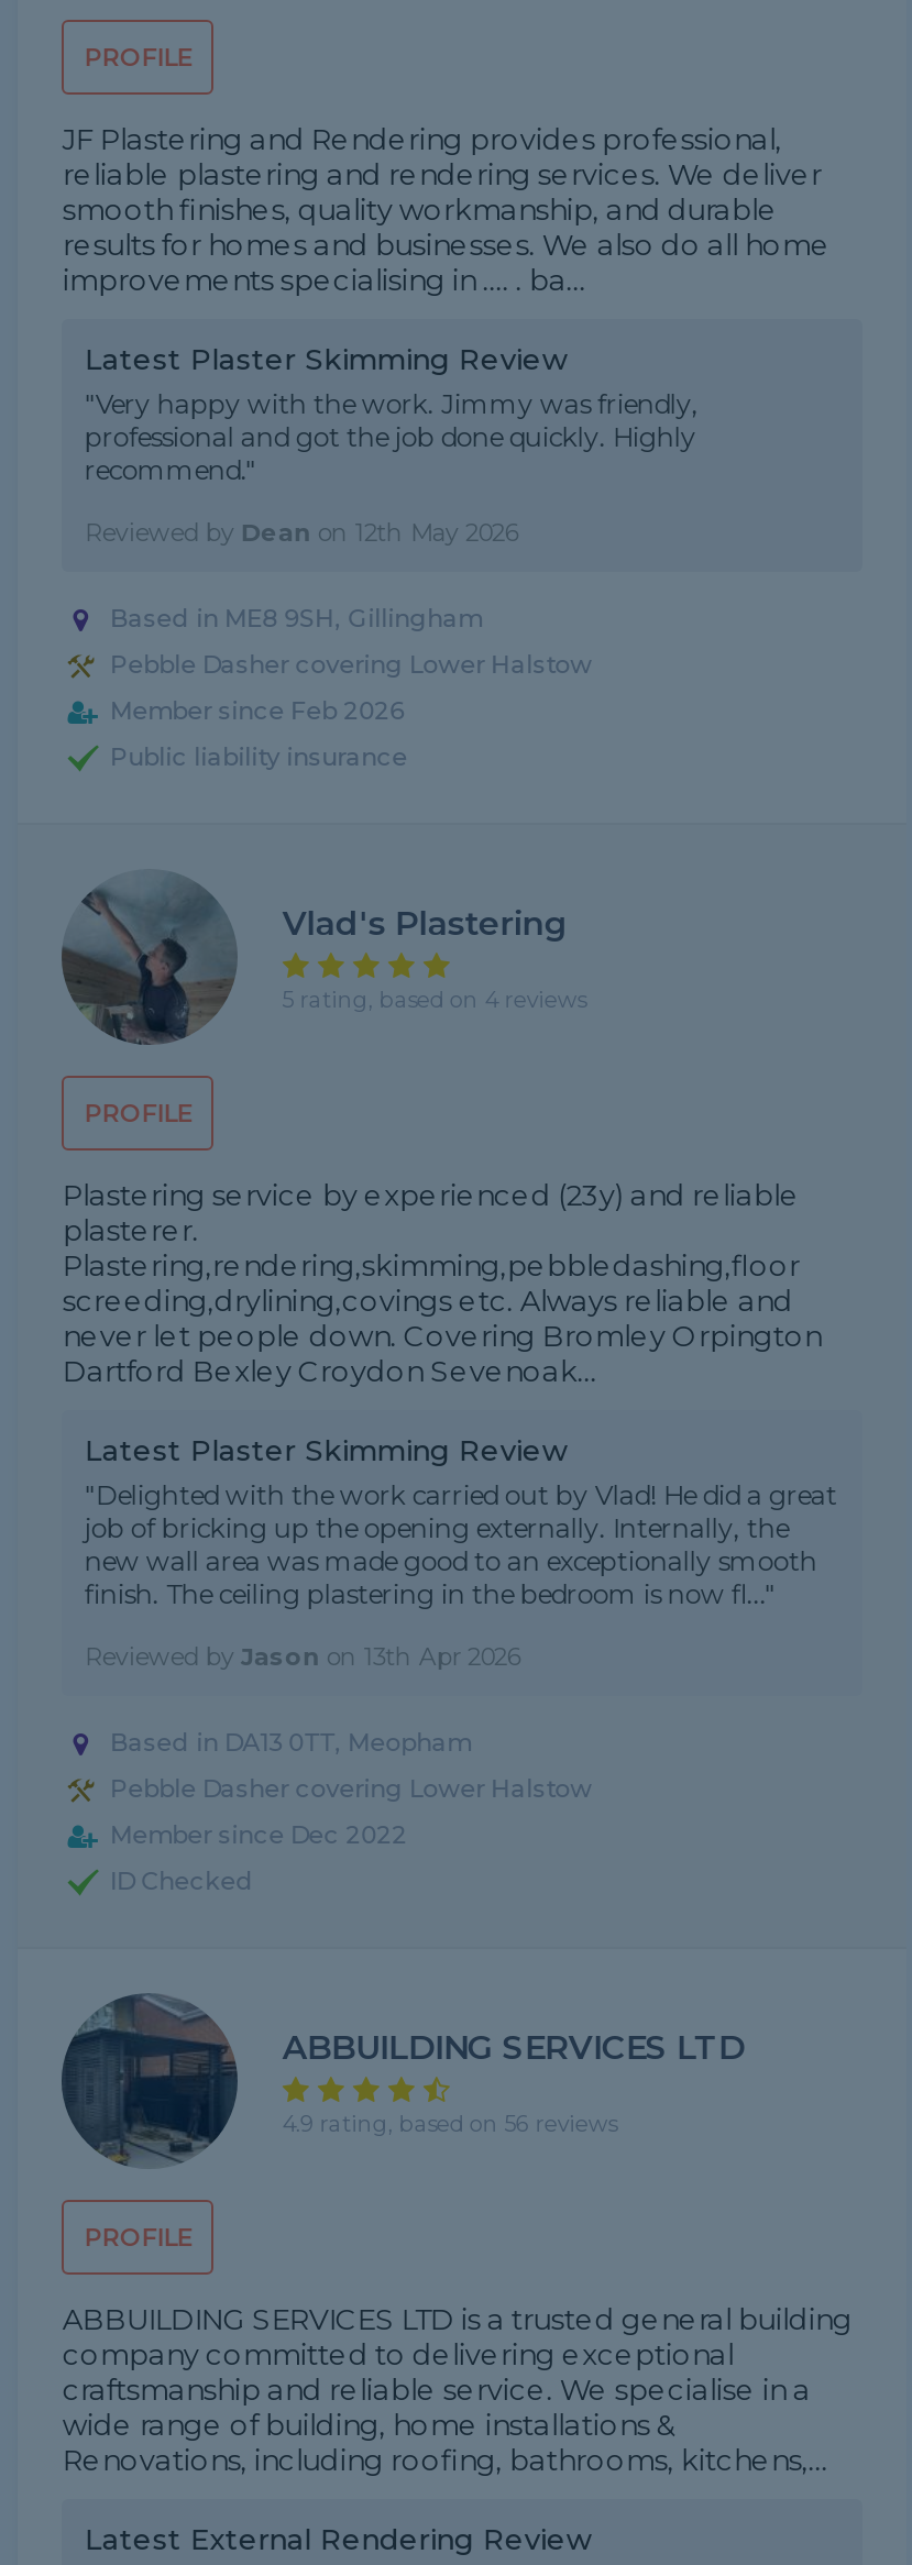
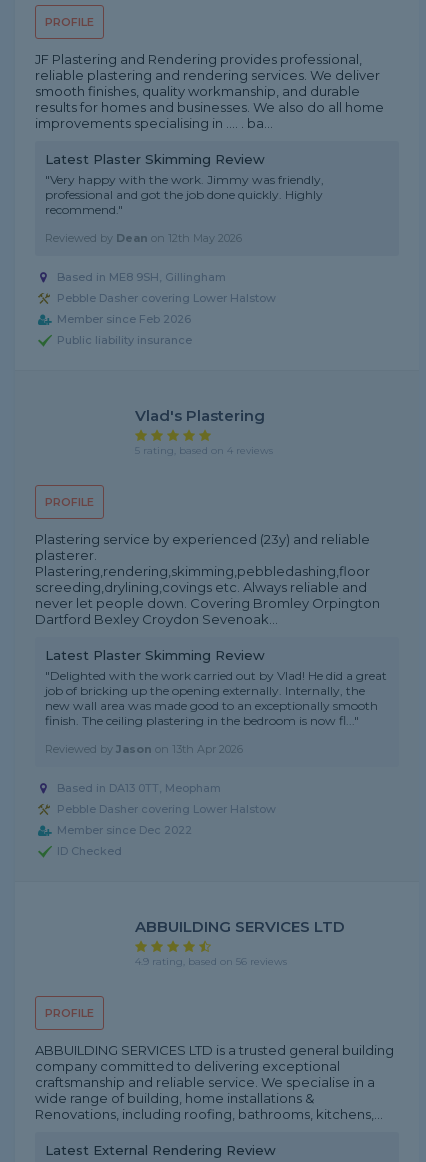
- [image]

- [image]
